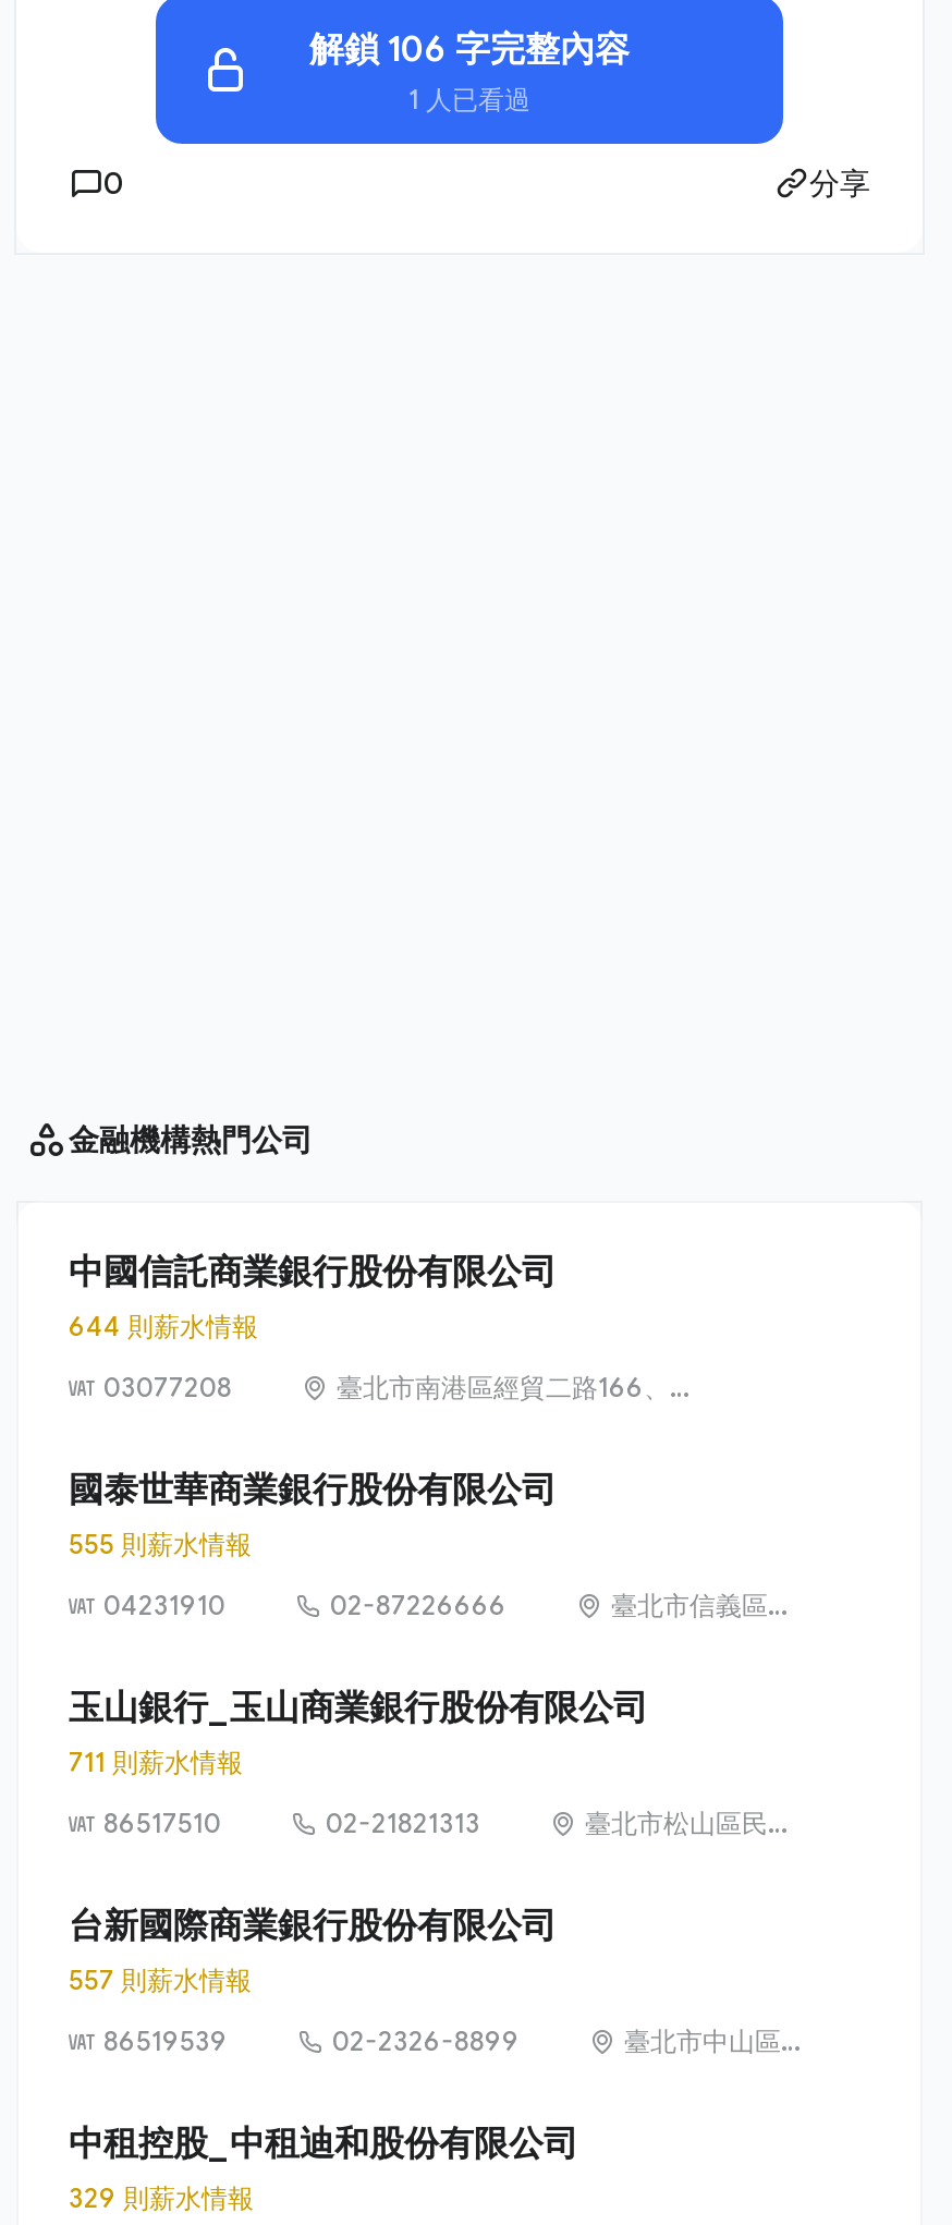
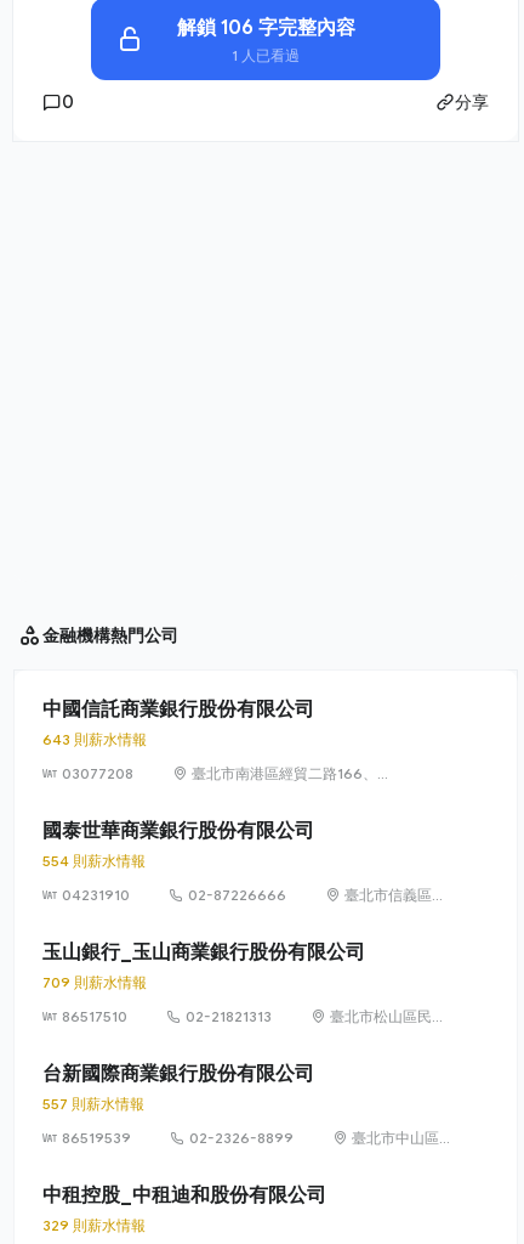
- 644 則薪水情報
+ 643 則薪水情報

- 555 則薪水情報
+ 554 則薪水情報

- 711 則薪水情報
+ 709 則薪水情報
